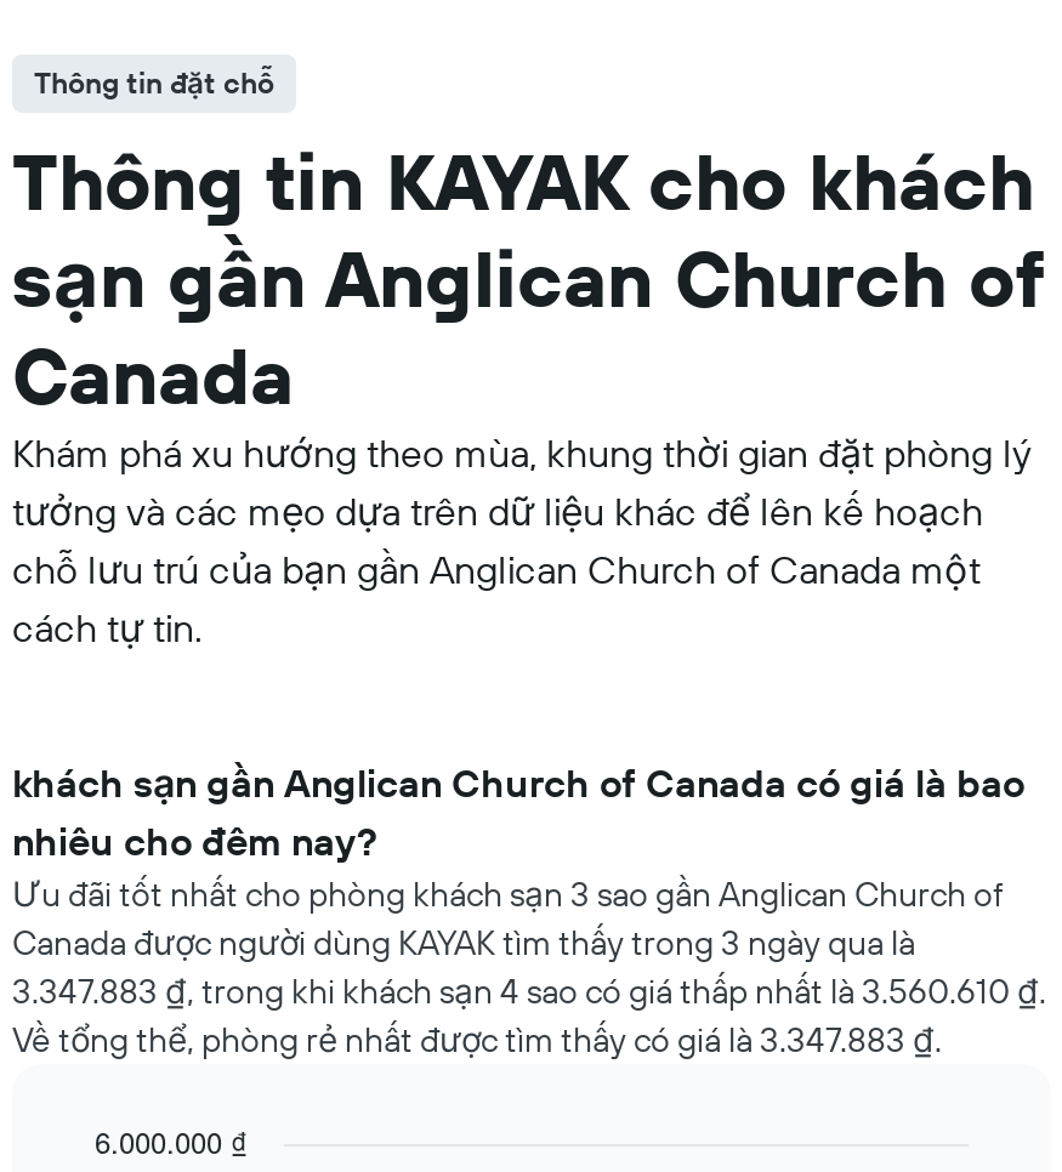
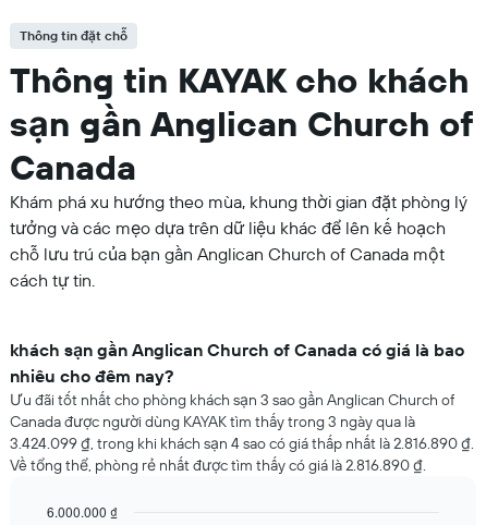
- 3.347.883 ₫, trong khi khách sạn 4 sao có giá thấp nhất là 3.560.610 ₫.
+ 3.424.099 ₫, trong khi khách sạn 4 sao có giá thấp nhất là 2.816.890 ₫.

- Về tổng thể, phòng rẻ nhất được tìm thấy có giá là 3.347.883 ₫.
+ Về tổng thể, phòng rẻ nhất được tìm thấy có giá là 2.816.890 ₫.
